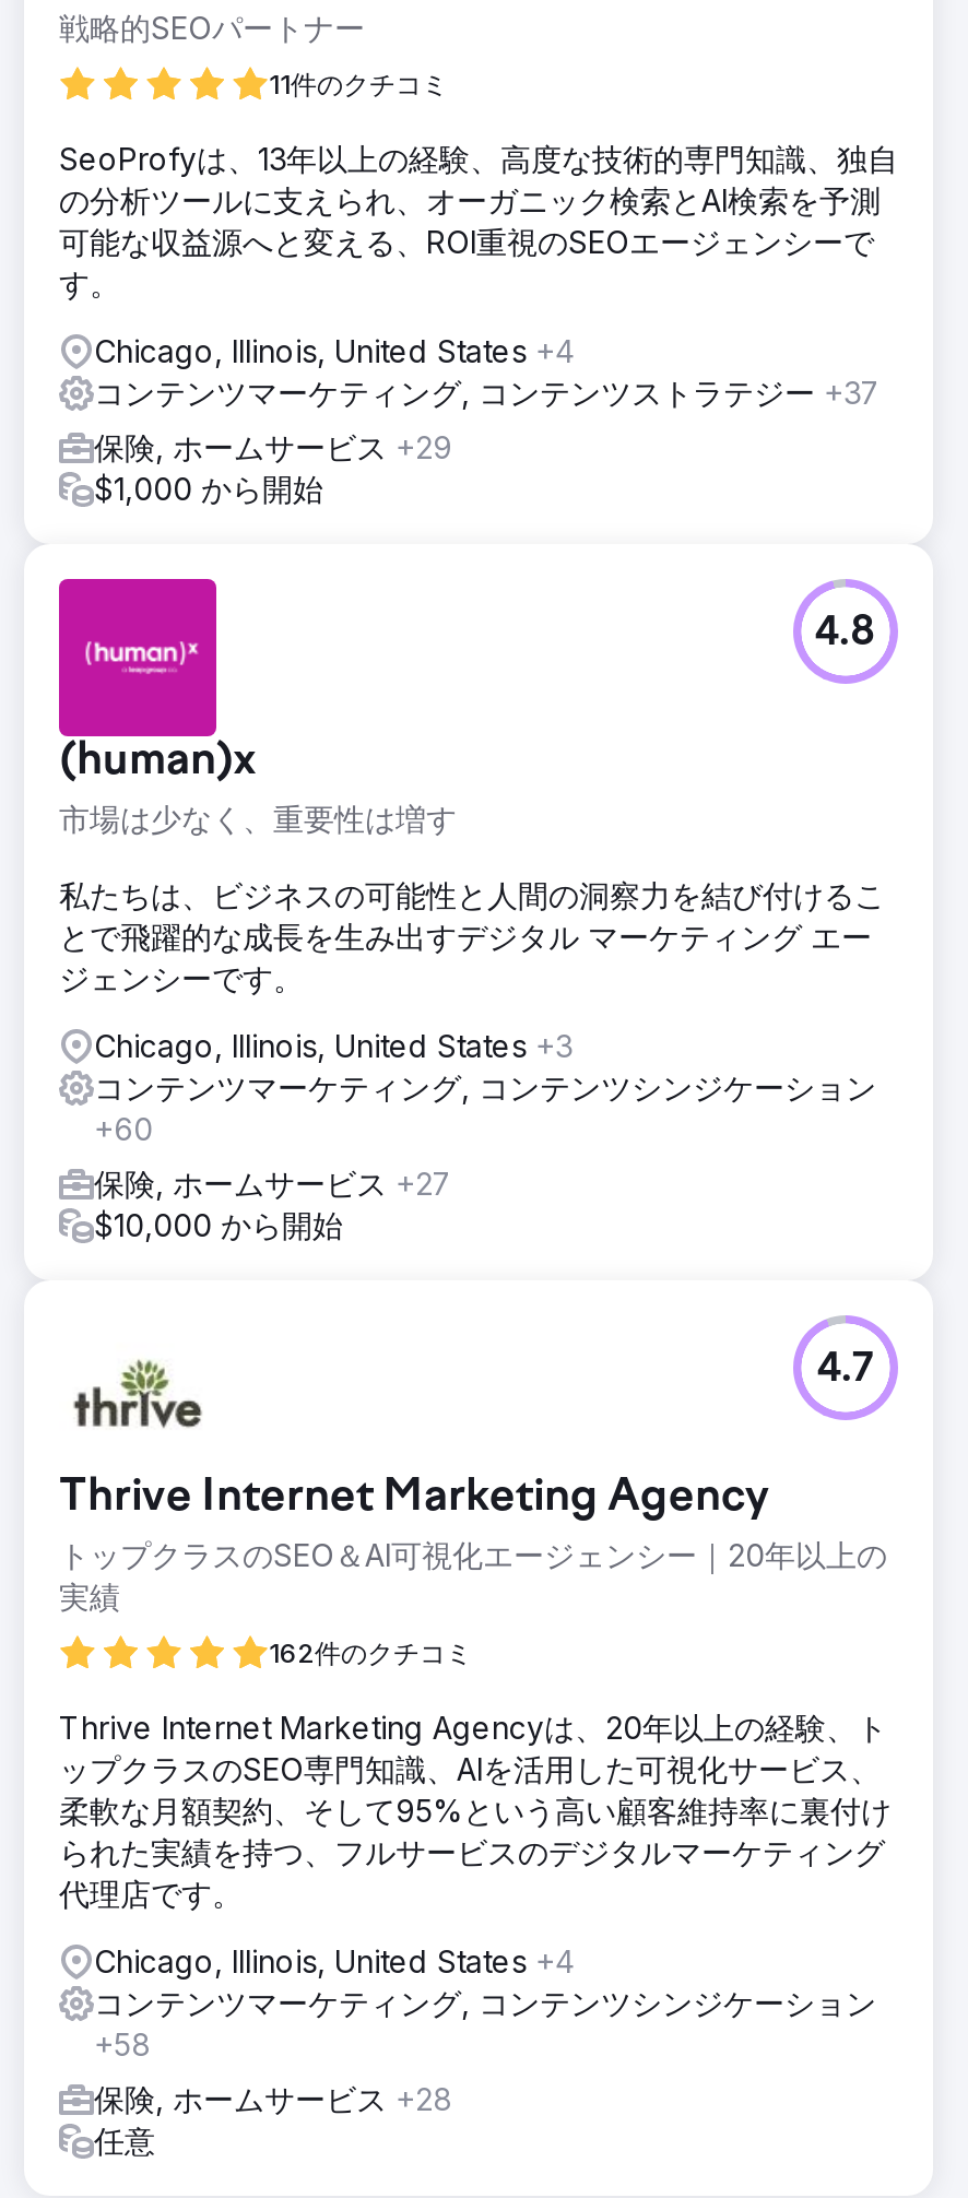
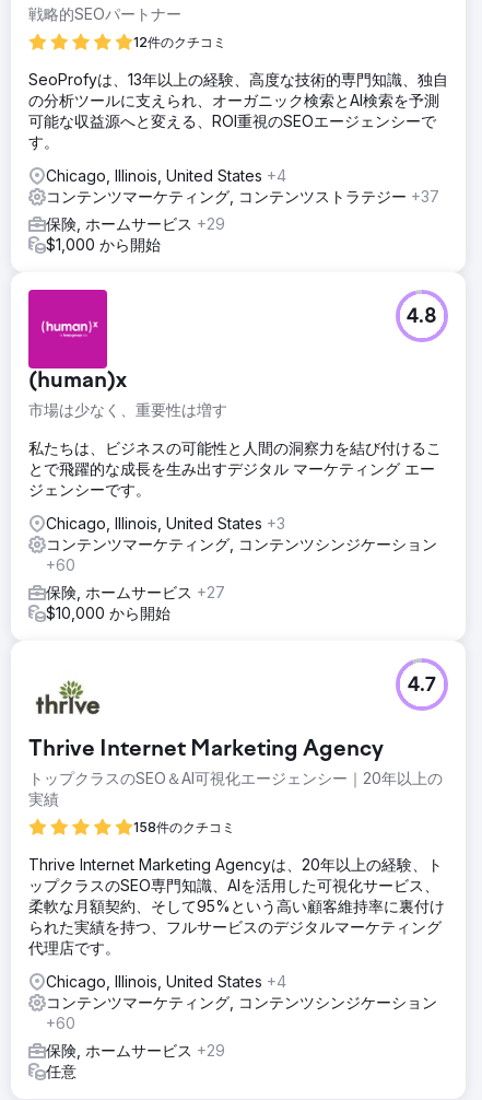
- 11件のクチコミ
+ 12件のクチコミ

- 162件のクチコミ
+ 158件のクチコミ

- +58
+ +60

- 保険, ホームサービス+28
+ 保険, ホームサービス+29
